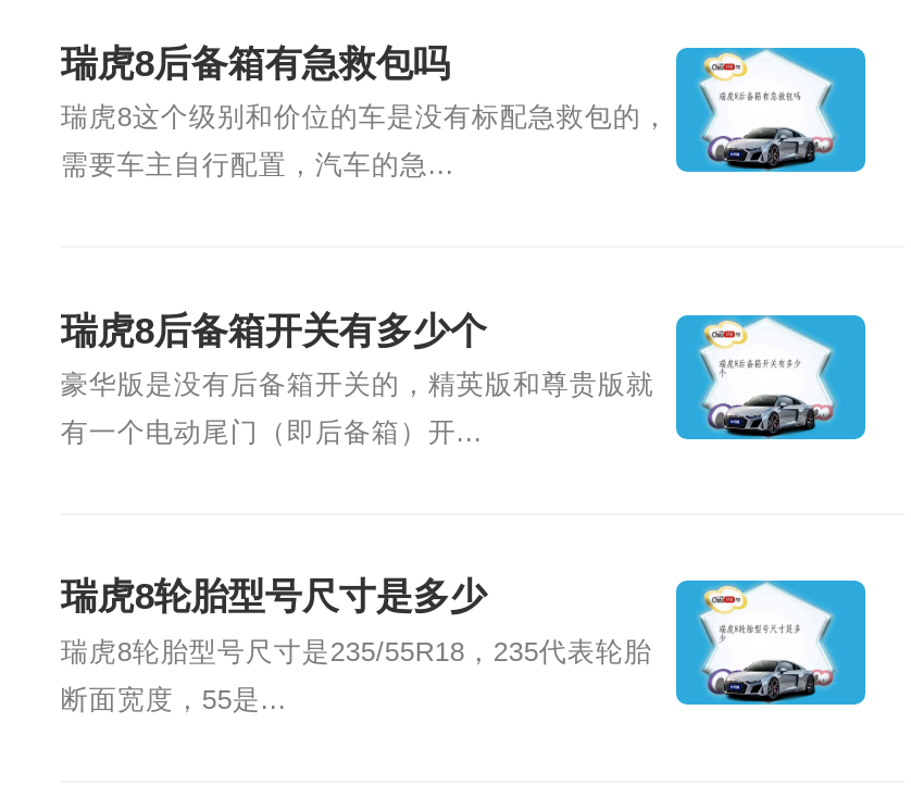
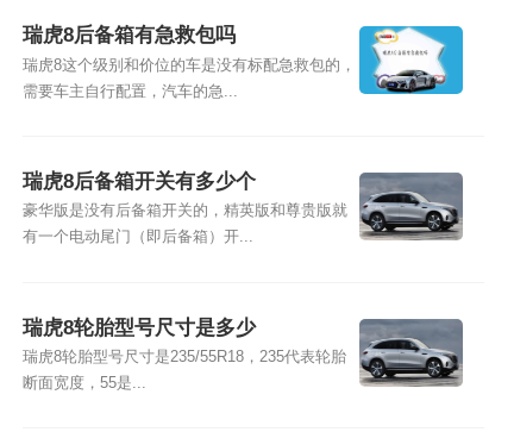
- [image]
+ [image]

- [image]
+ [image]
